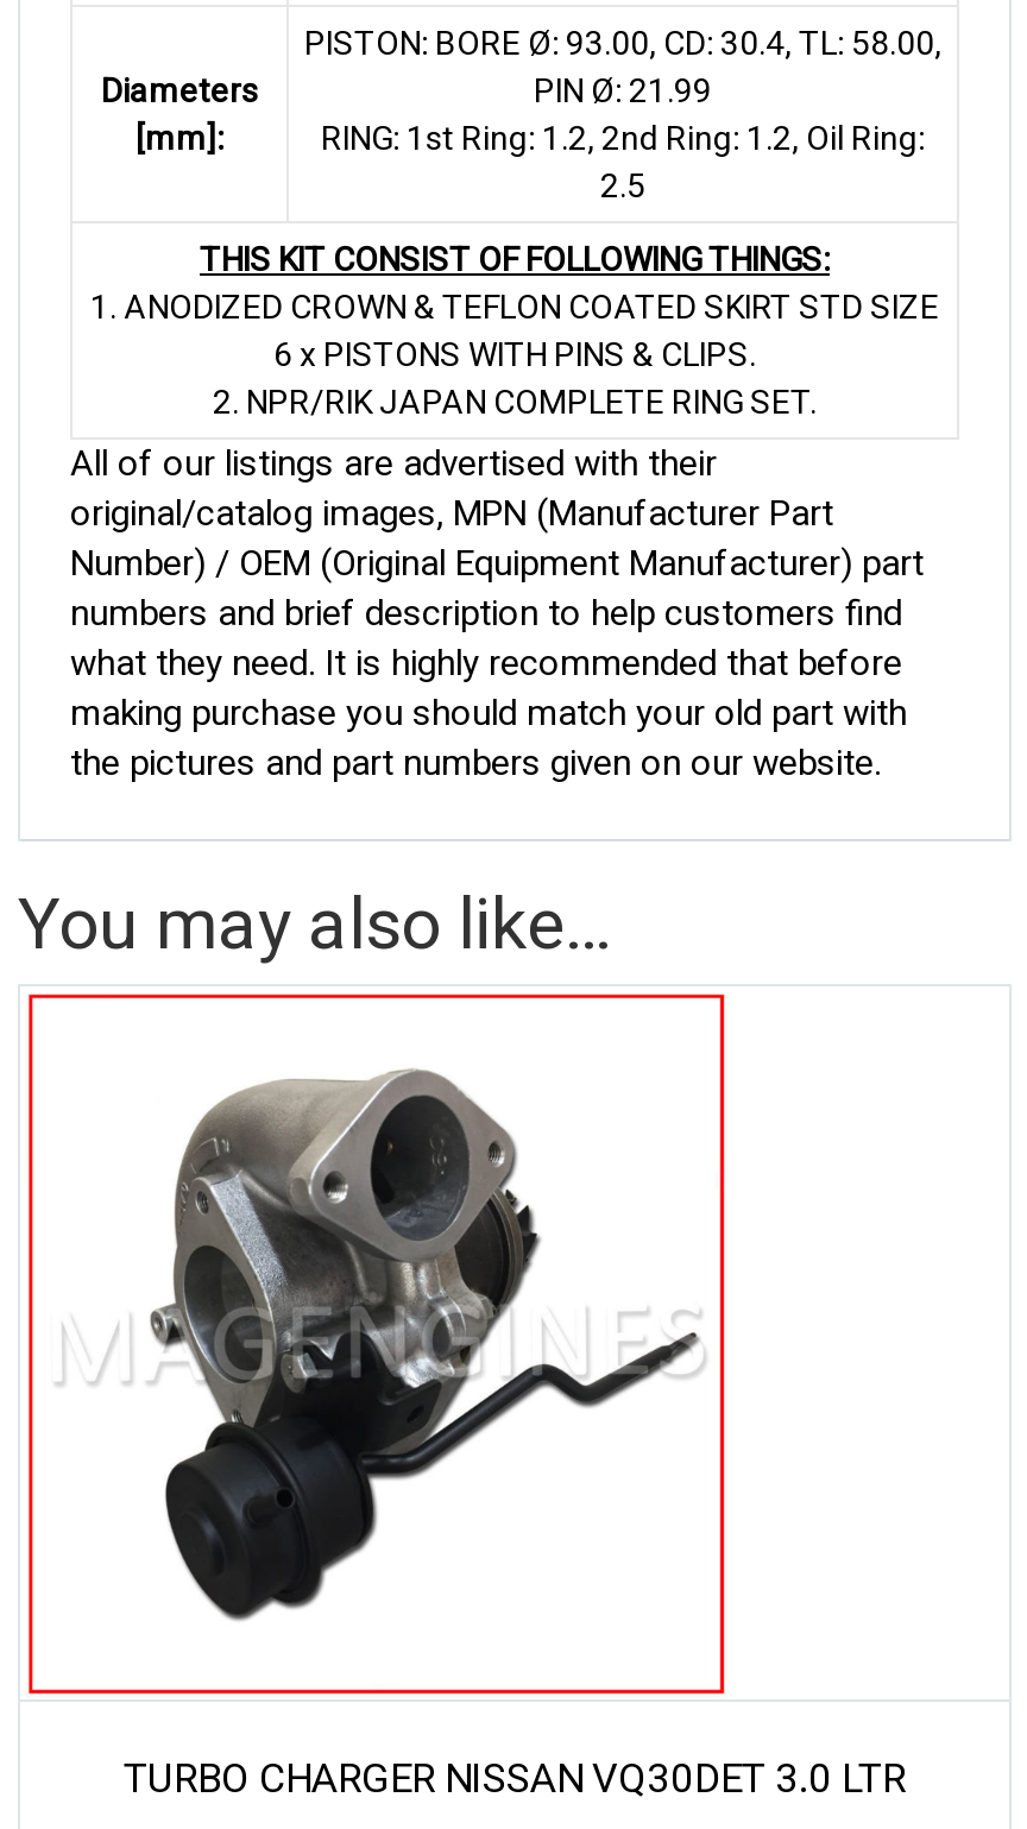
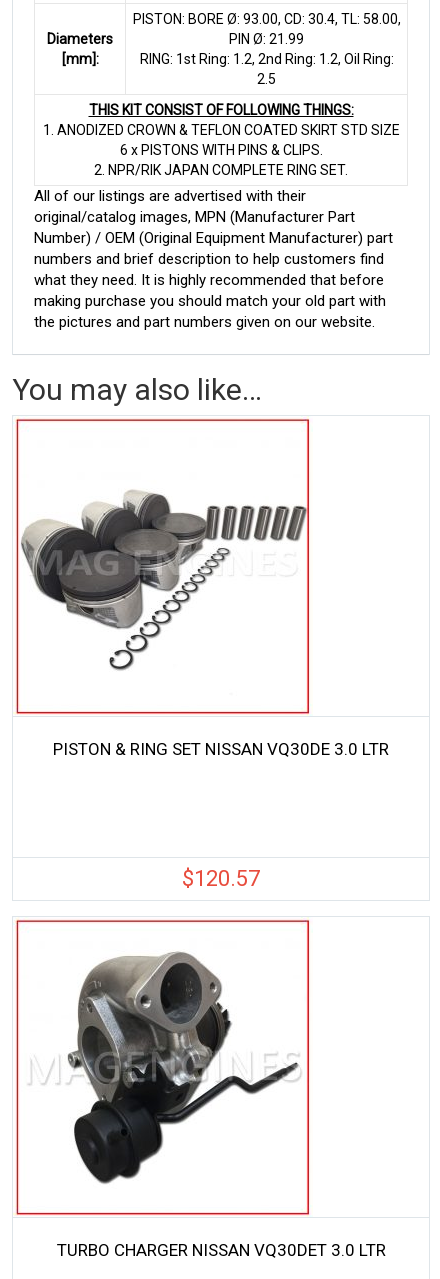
+ [image]
+ PISTON & RING SET NISSAN VQ30DE 3.0 LTR

+ $120.57
